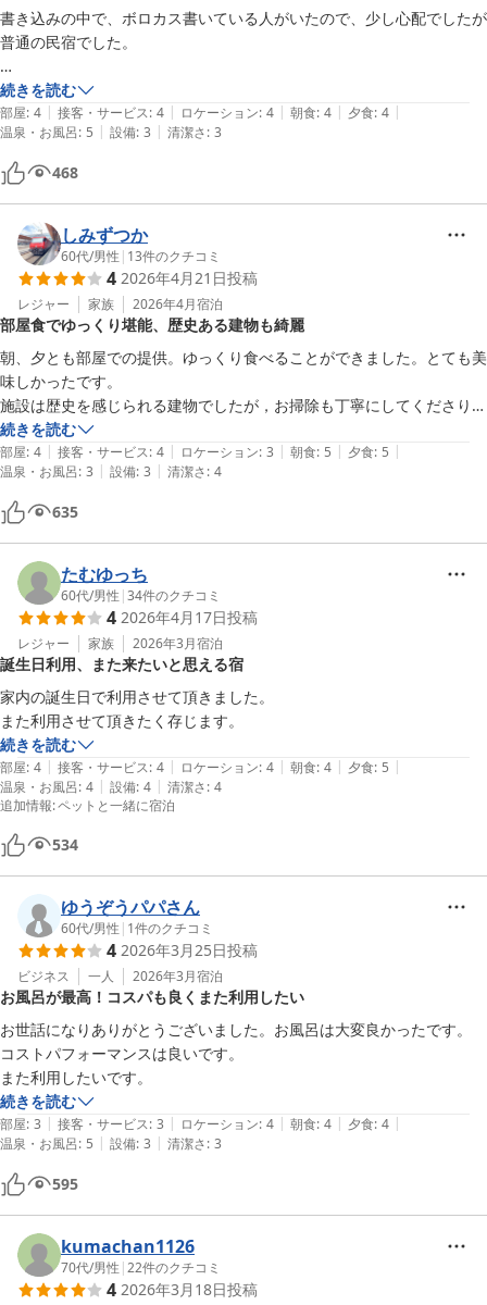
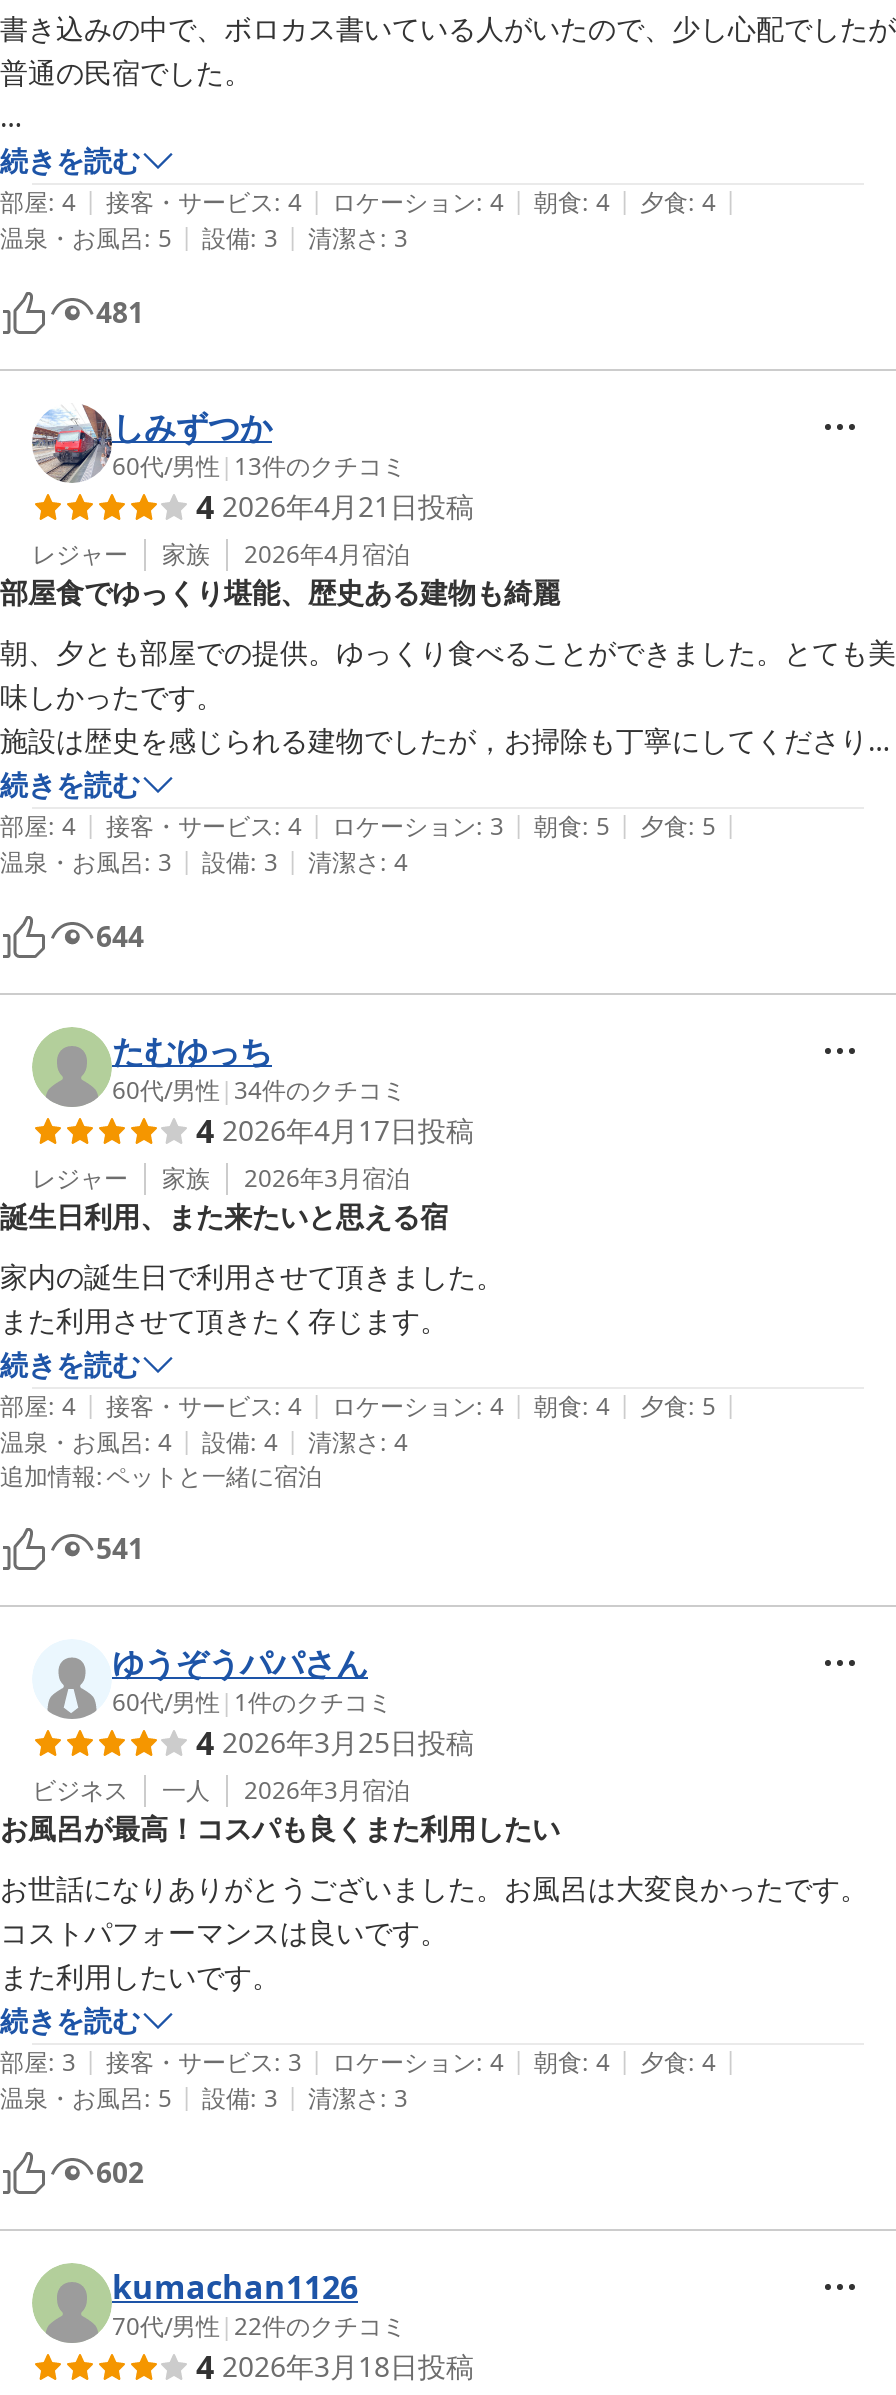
- 468
+ 481

- 635
+ 644

- 534
+ 541

- 595
+ 602
